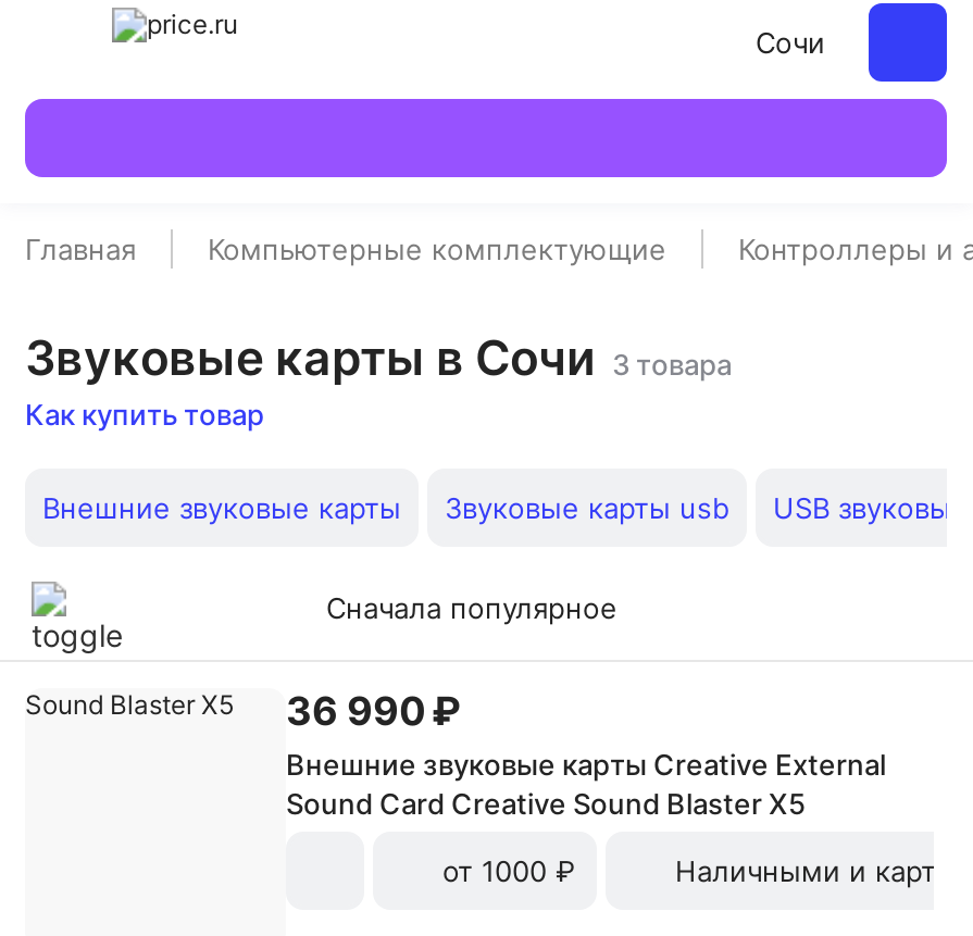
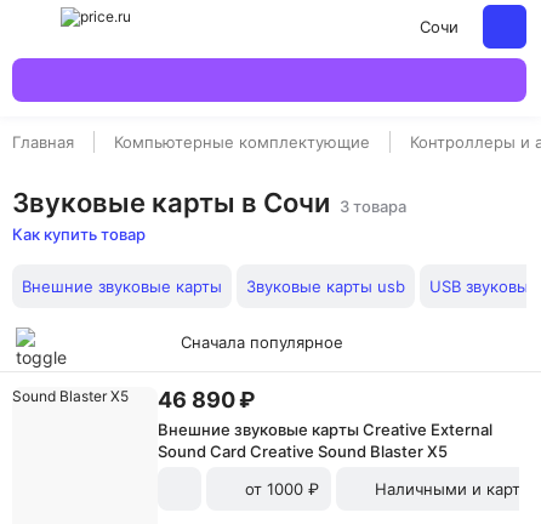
- 36 990 ₽
+ 46 890 ₽
